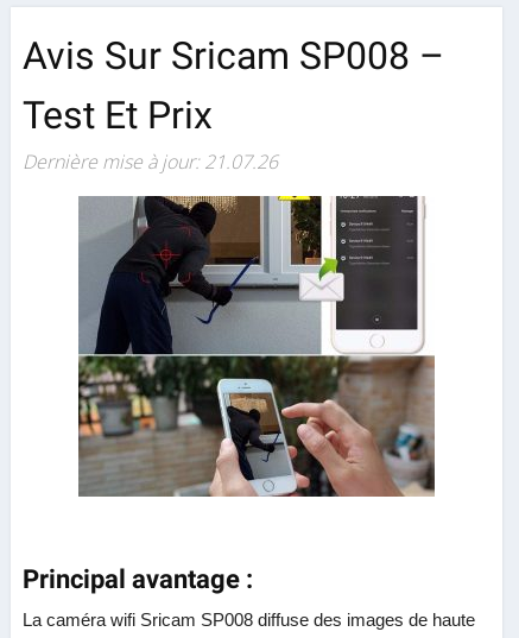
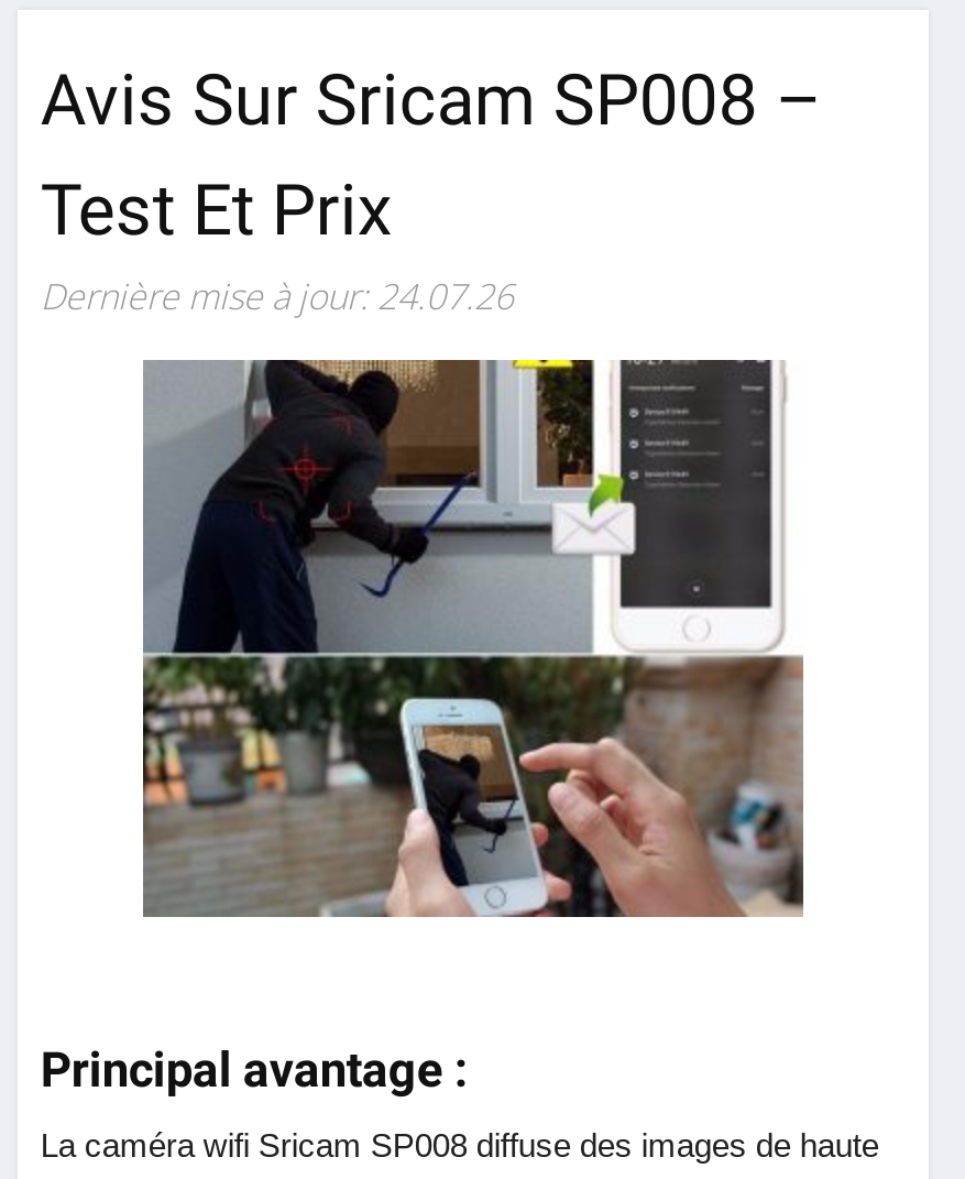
- Dernière mise à jour: 21.07.26
+ Dernière mise à jour: 24.07.26
